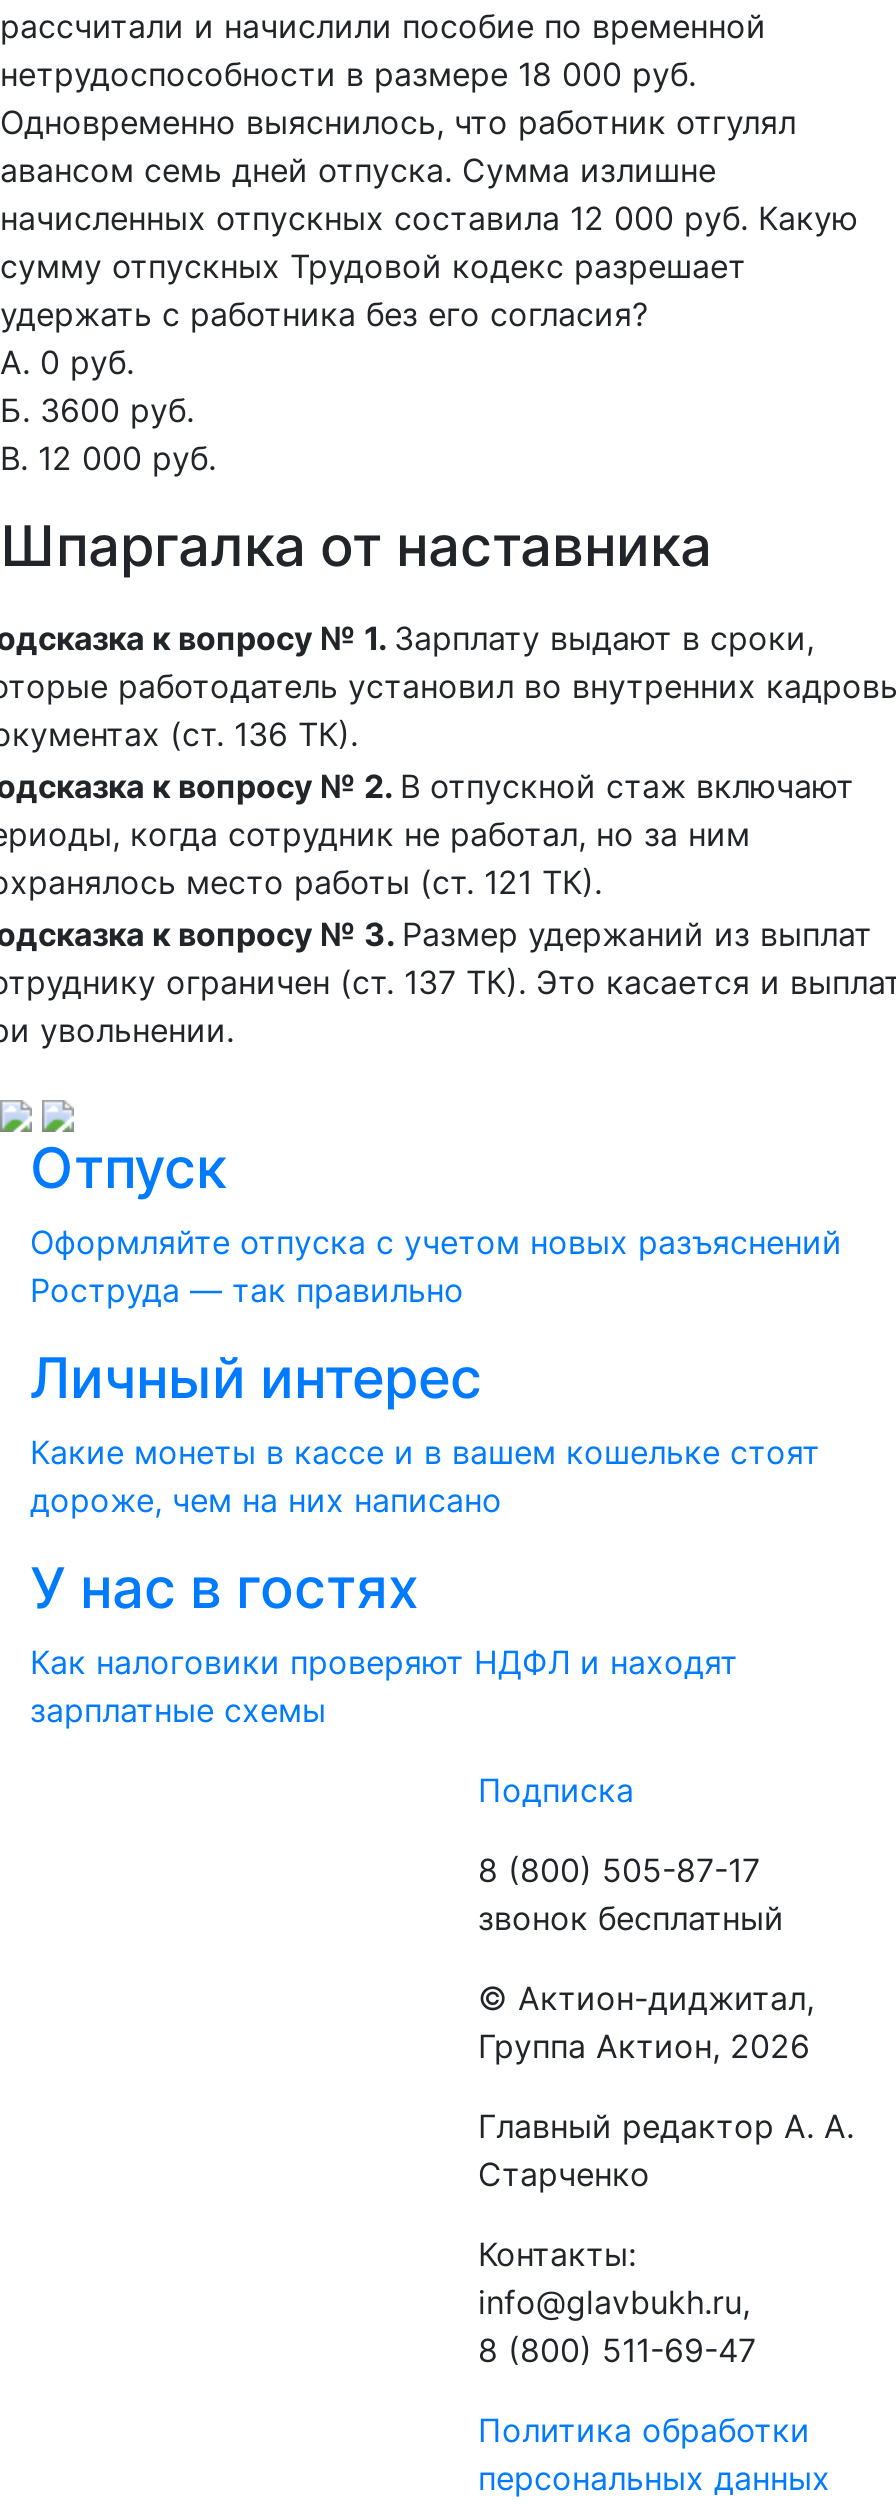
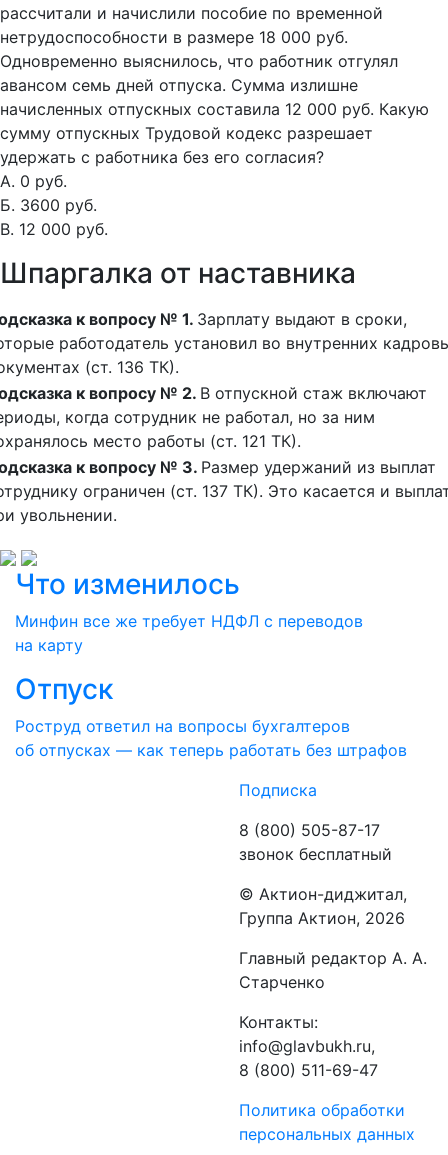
+ Что изменилось
+ Минфин все же требует НДФЛ с переводов
+ на карту

moved down: Отпуск

- Оформляйте отпуска с учетом новых разъяснений
- Роструда — так правильно
- Личный интерес
- Какие монеты в кассе и в вашем кошельке стоят
- дороже, чем на них написано
- У нас в гостях
- Как налоговики проверяют НДФЛ и находят
- зарплатные схемы
+ Роструд ответил на вопросы бухгалтеров
+ об отпусках — как теперь работать без штрафов
